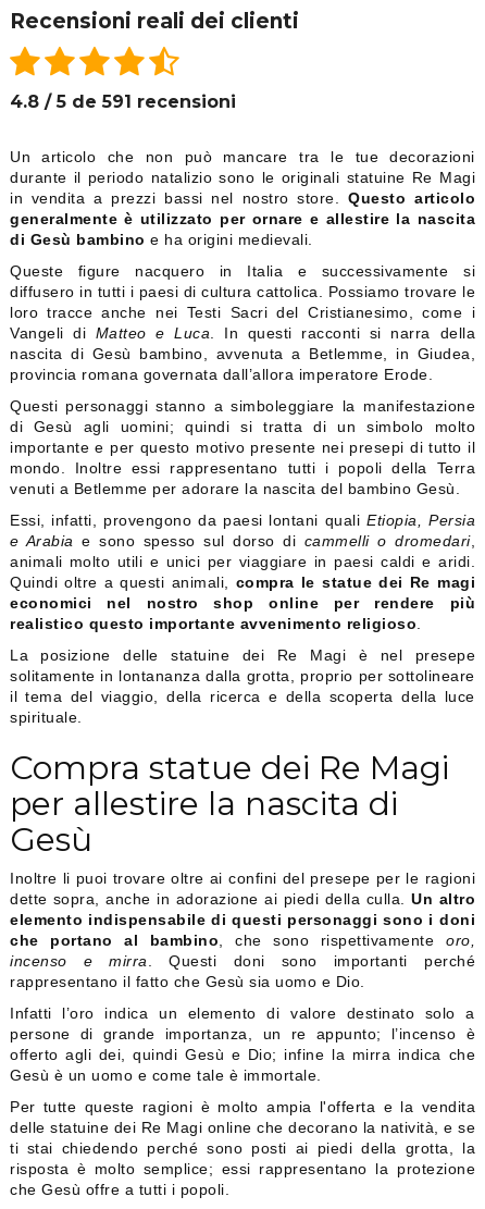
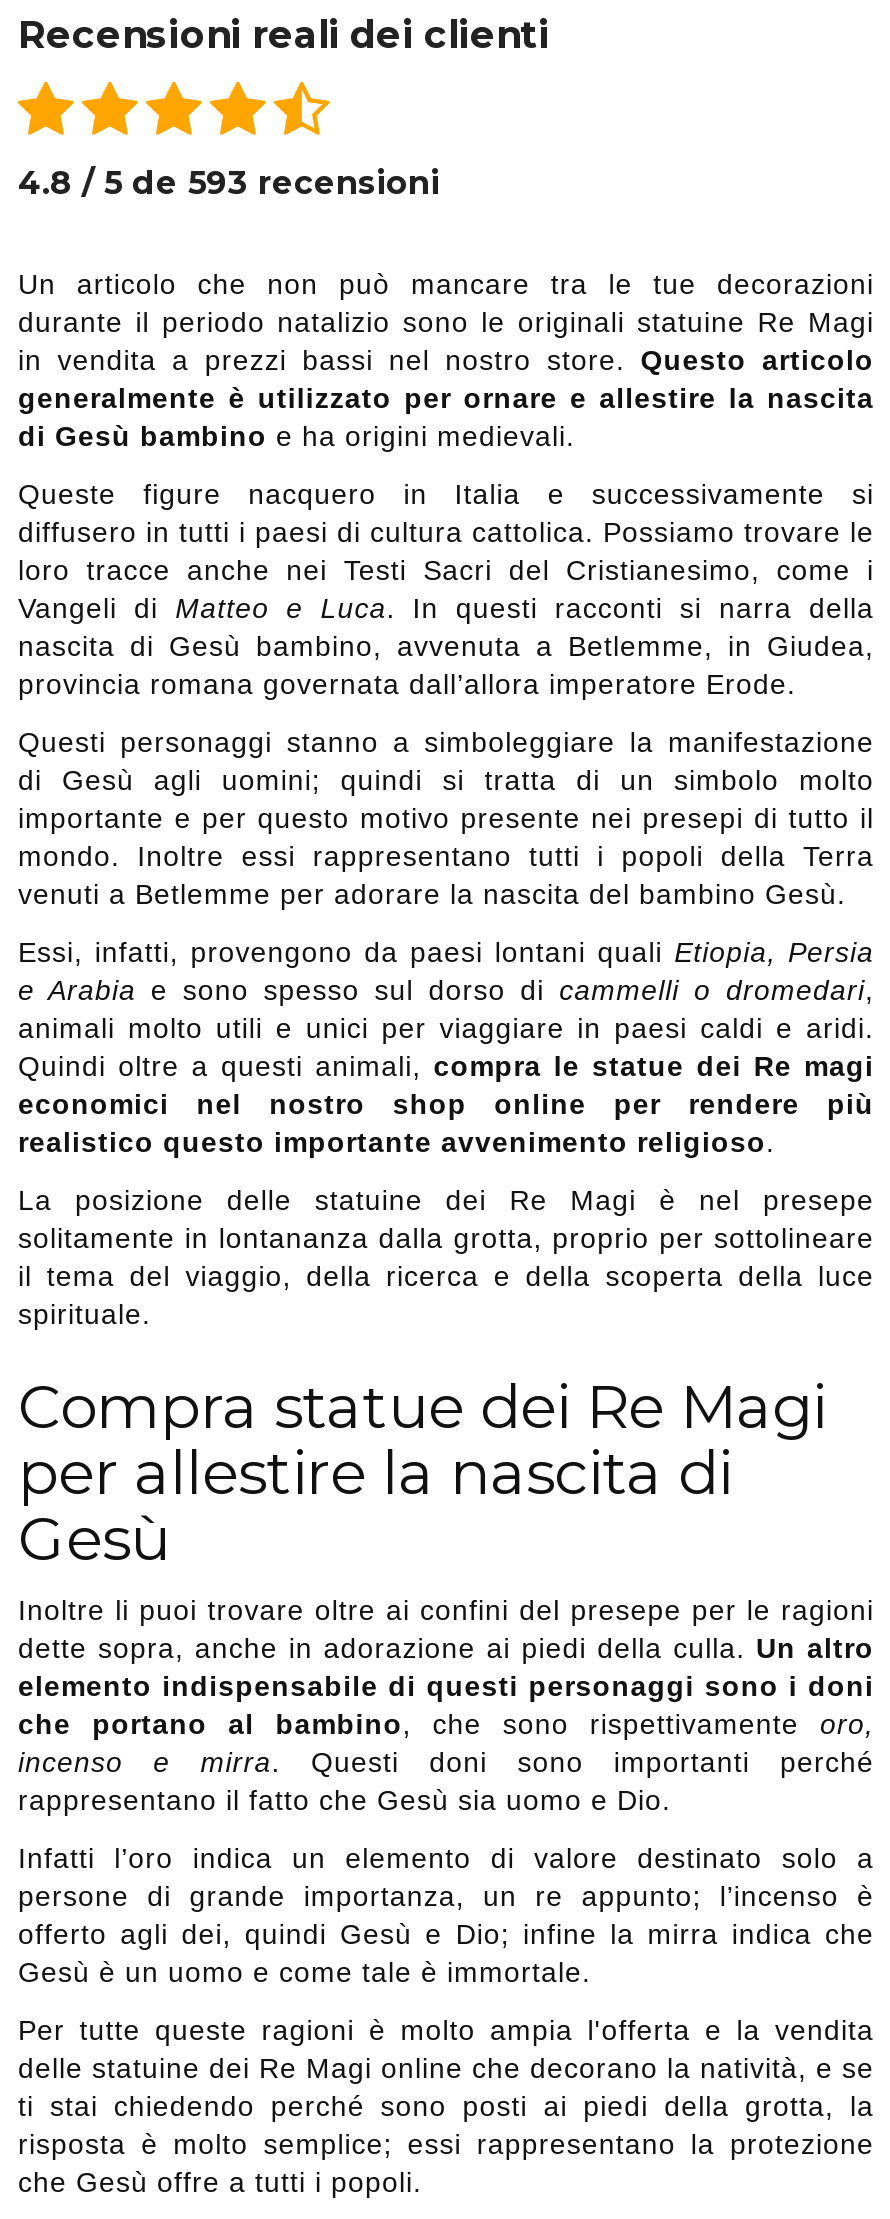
- 4.8 / 5 de 591 recensioni
+ 4.8 / 5 de 593 recensioni
